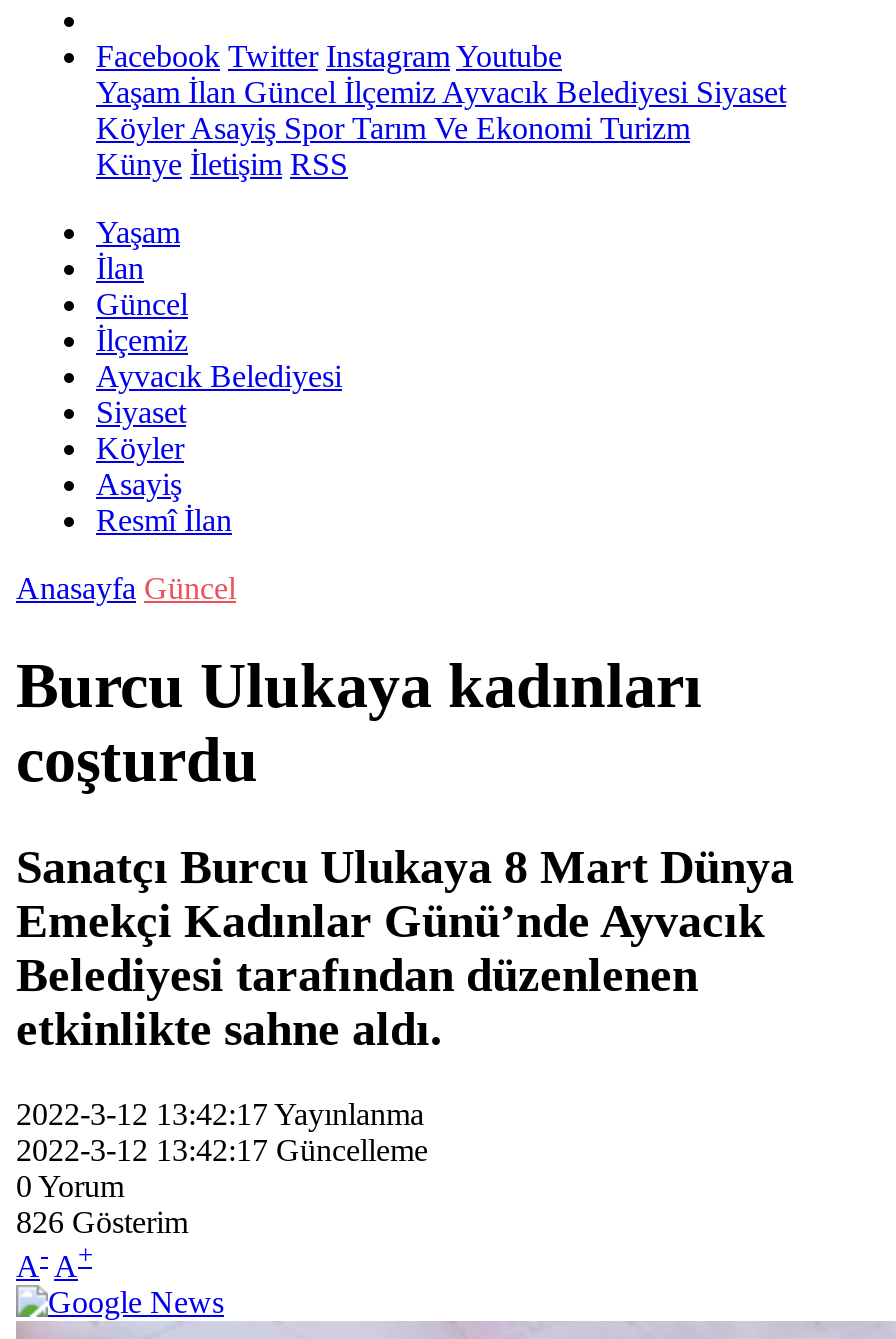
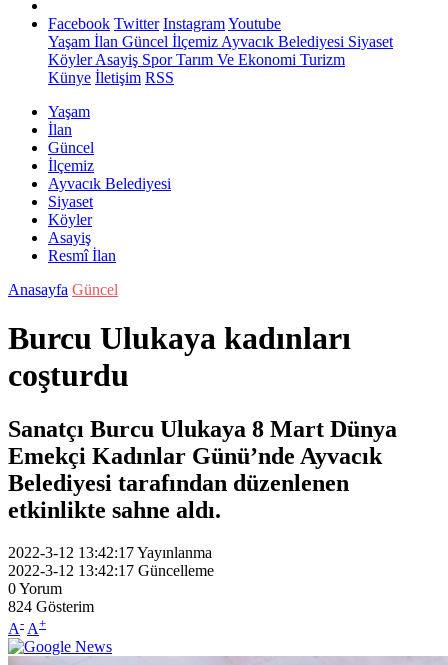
- 826 Gösterim
+ 824 Gösterim
